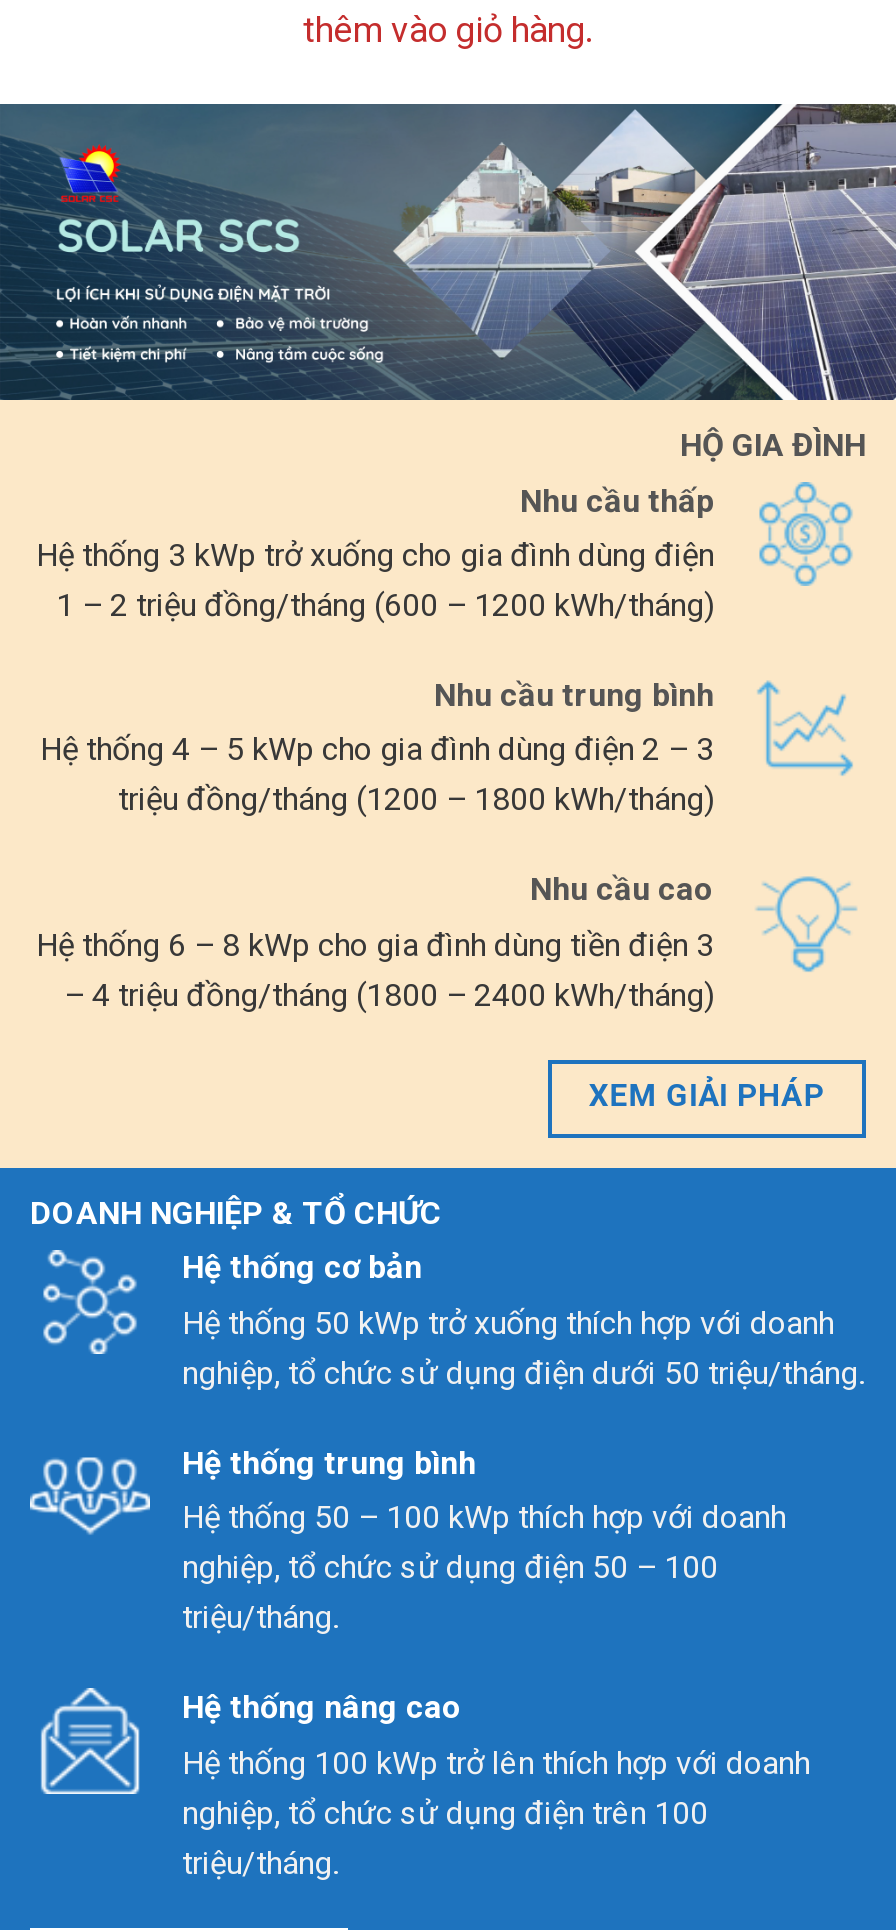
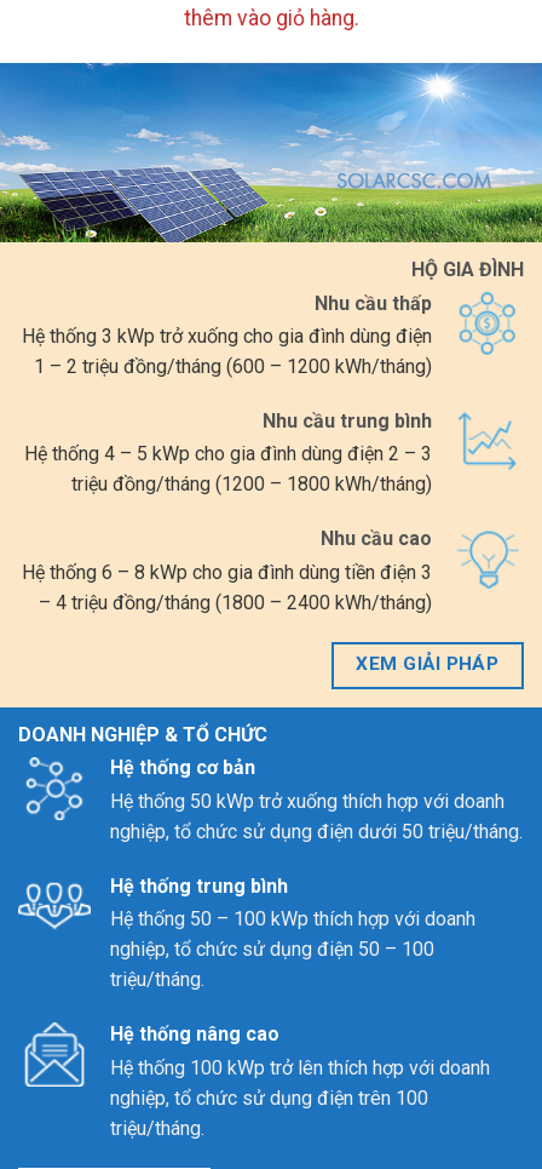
- [image]
+ [image]
